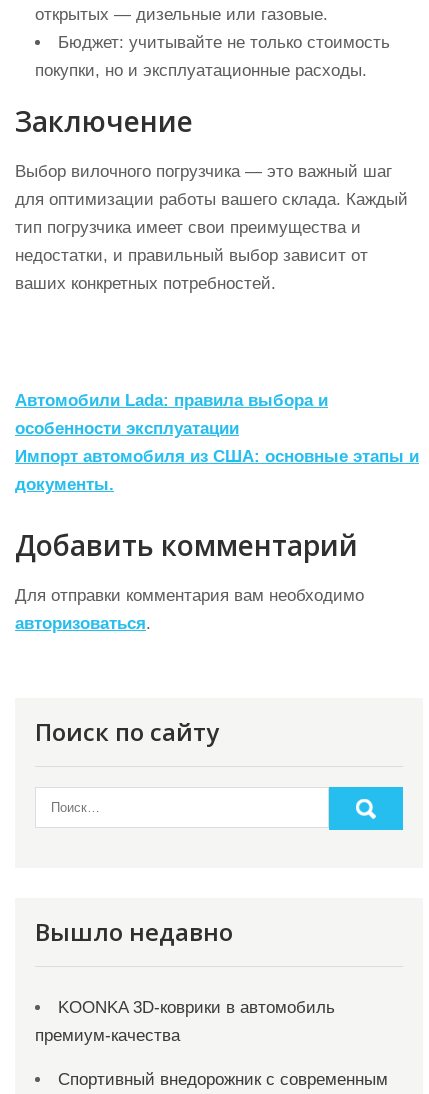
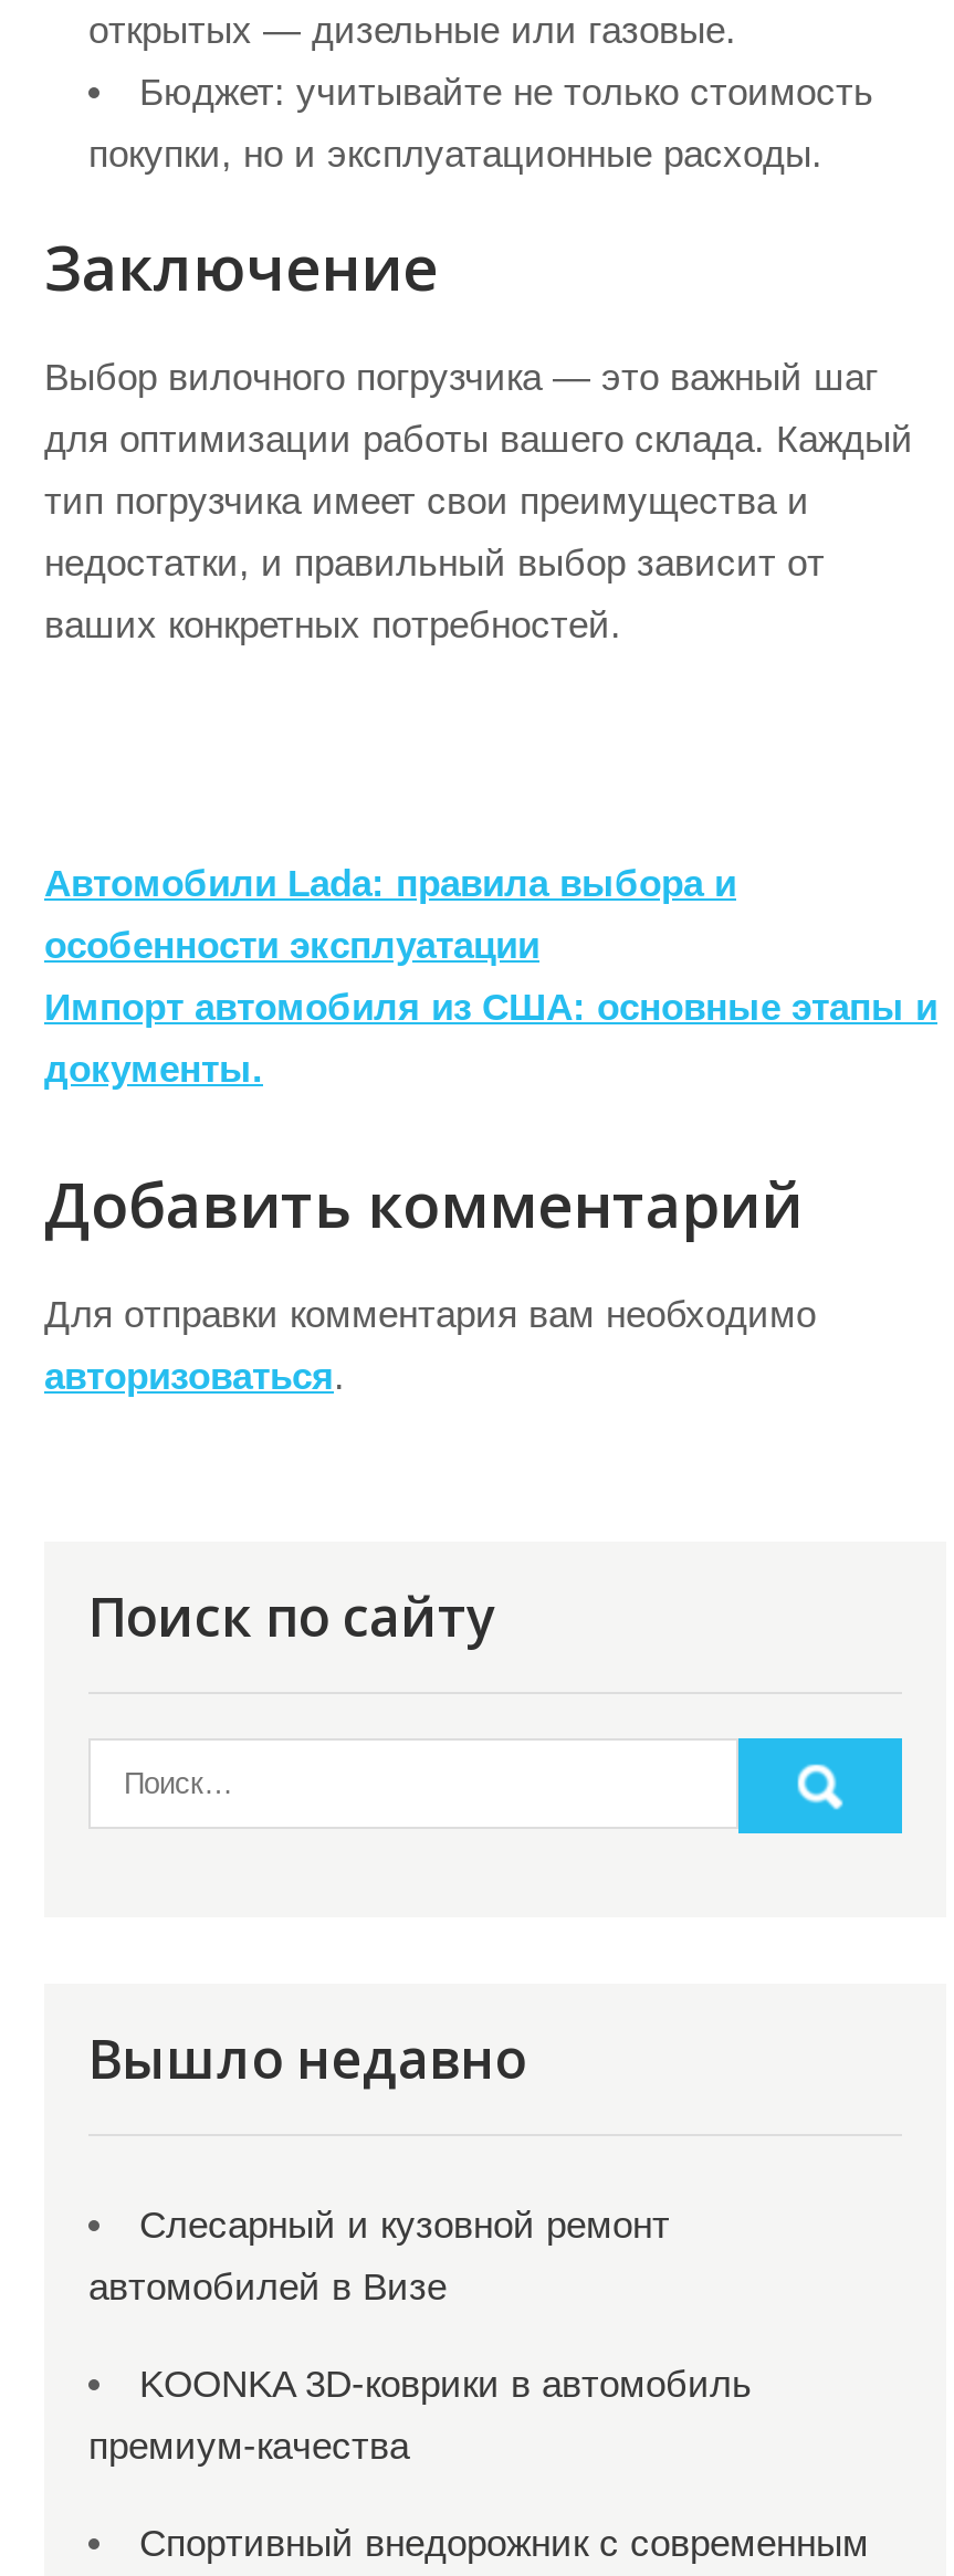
+ Слесарный и кузовной ремонт
+ автомобилей в Визе
